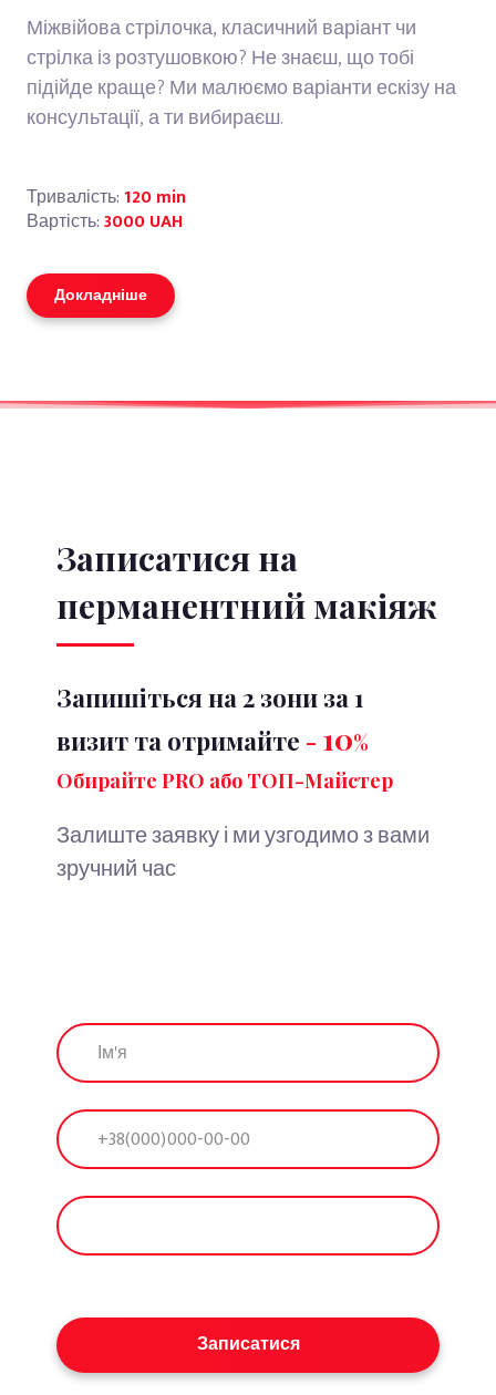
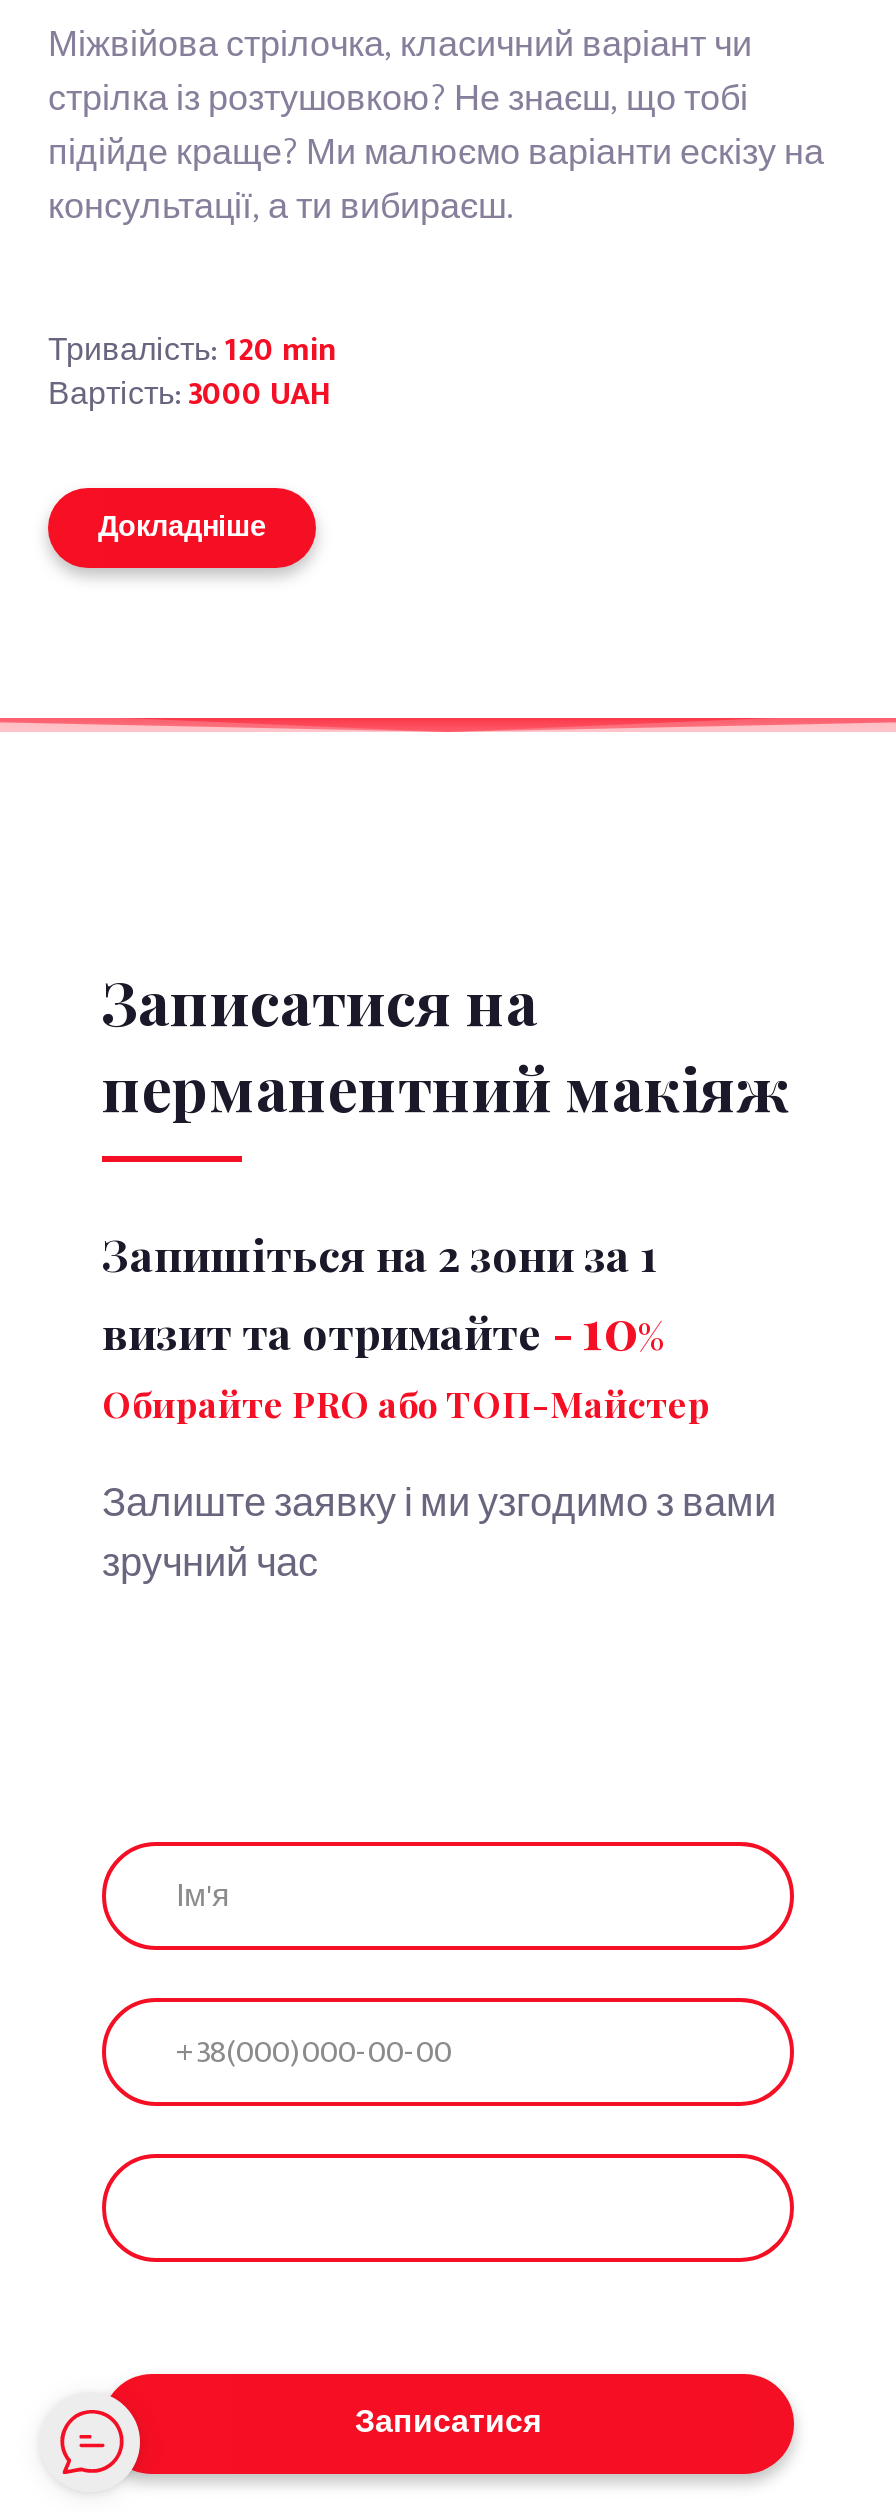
- [image]
+ [image]
